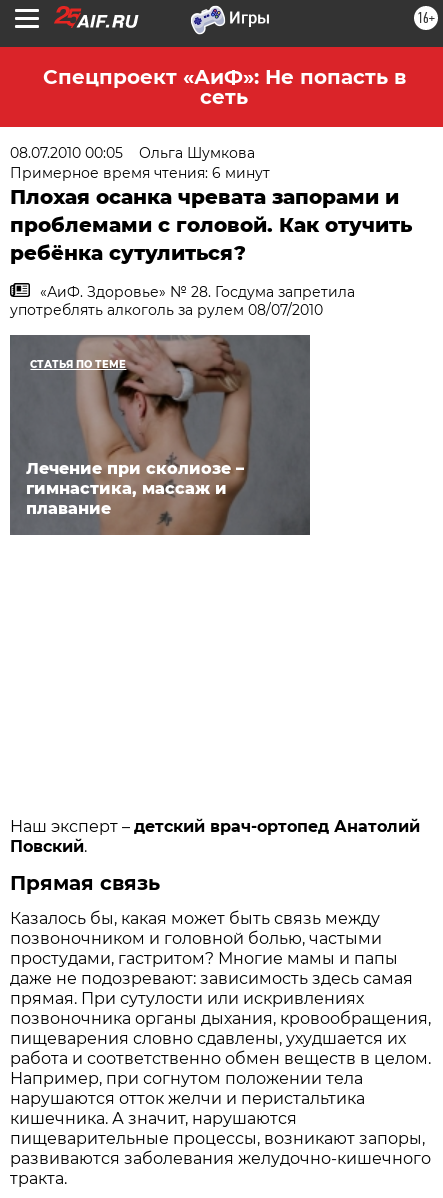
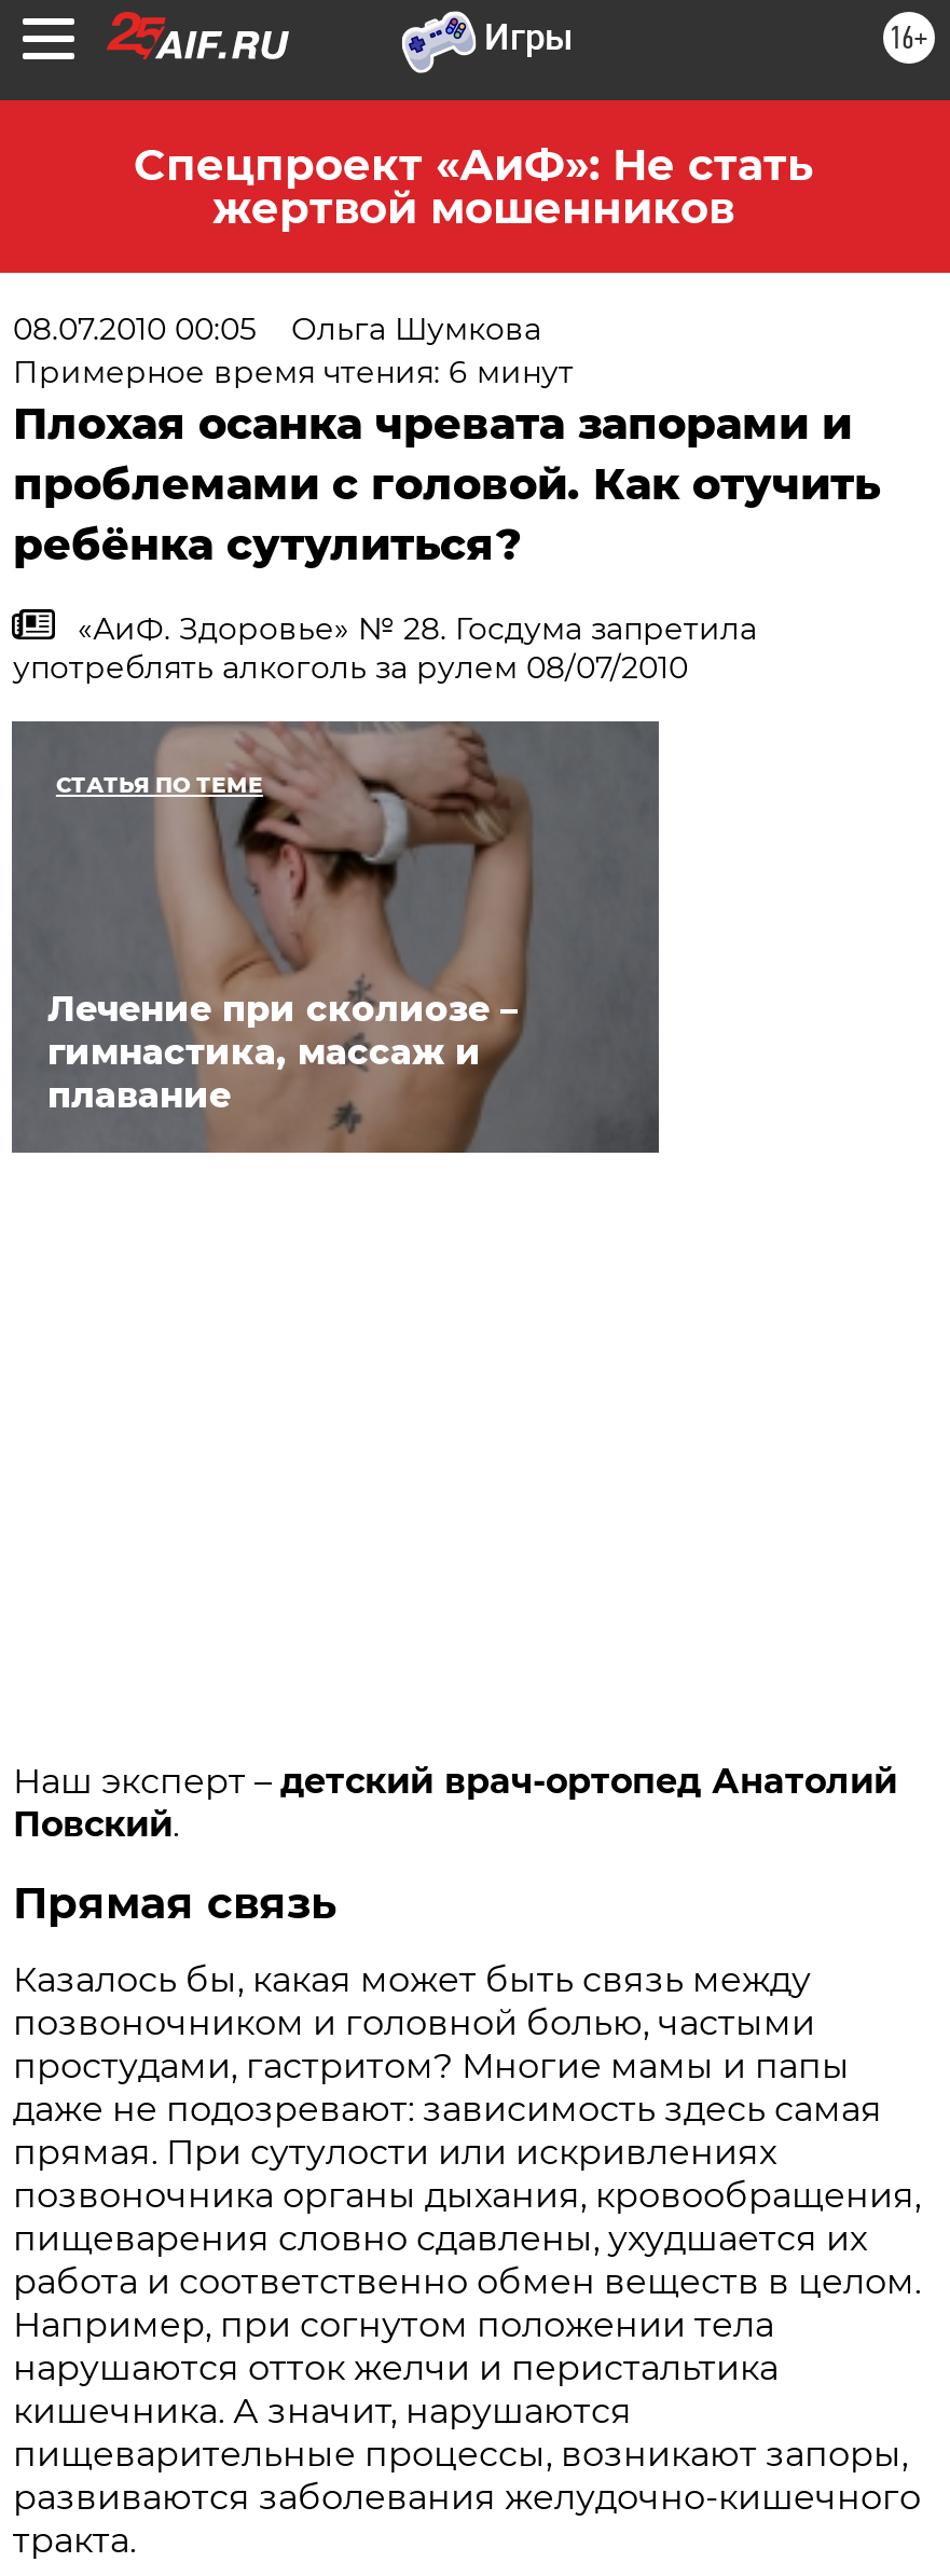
- Спецпроект «АиФ»: Не попасть в
- сеть
+ Спецпроект «АиФ»: Не стать
+ жертвой мошенников
